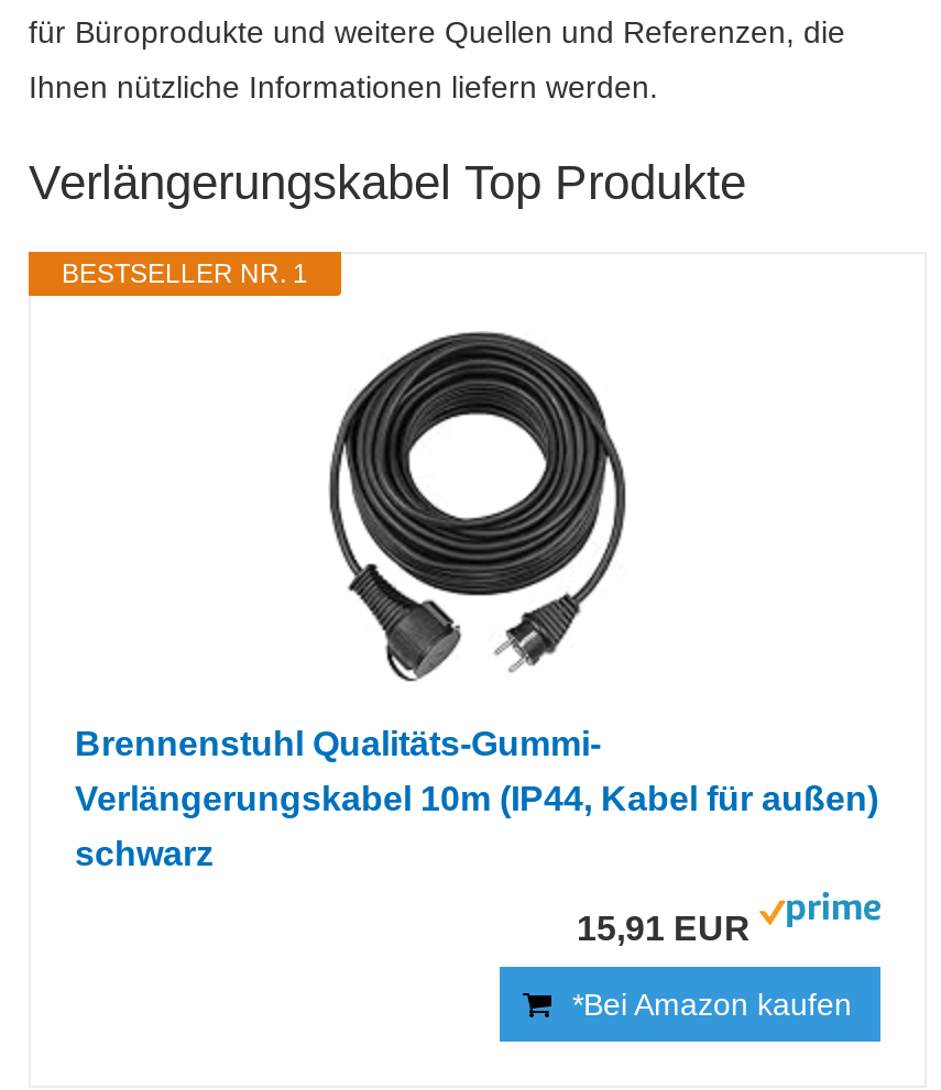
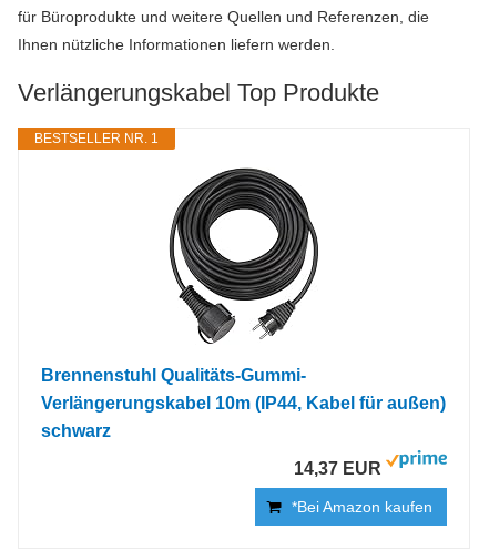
- 15,91 EUR
+ 14,37 EUR
